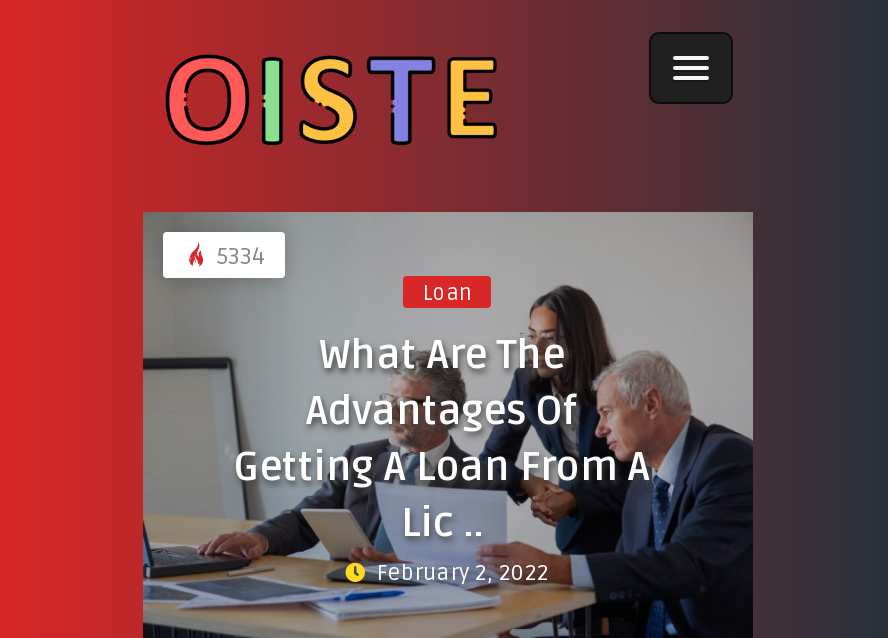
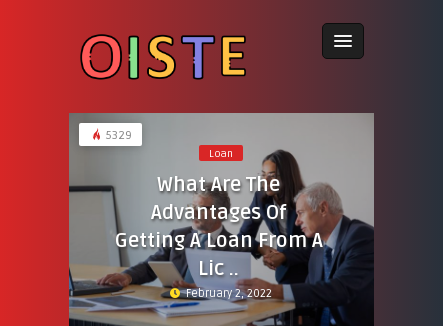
- 5334
+ 5329
